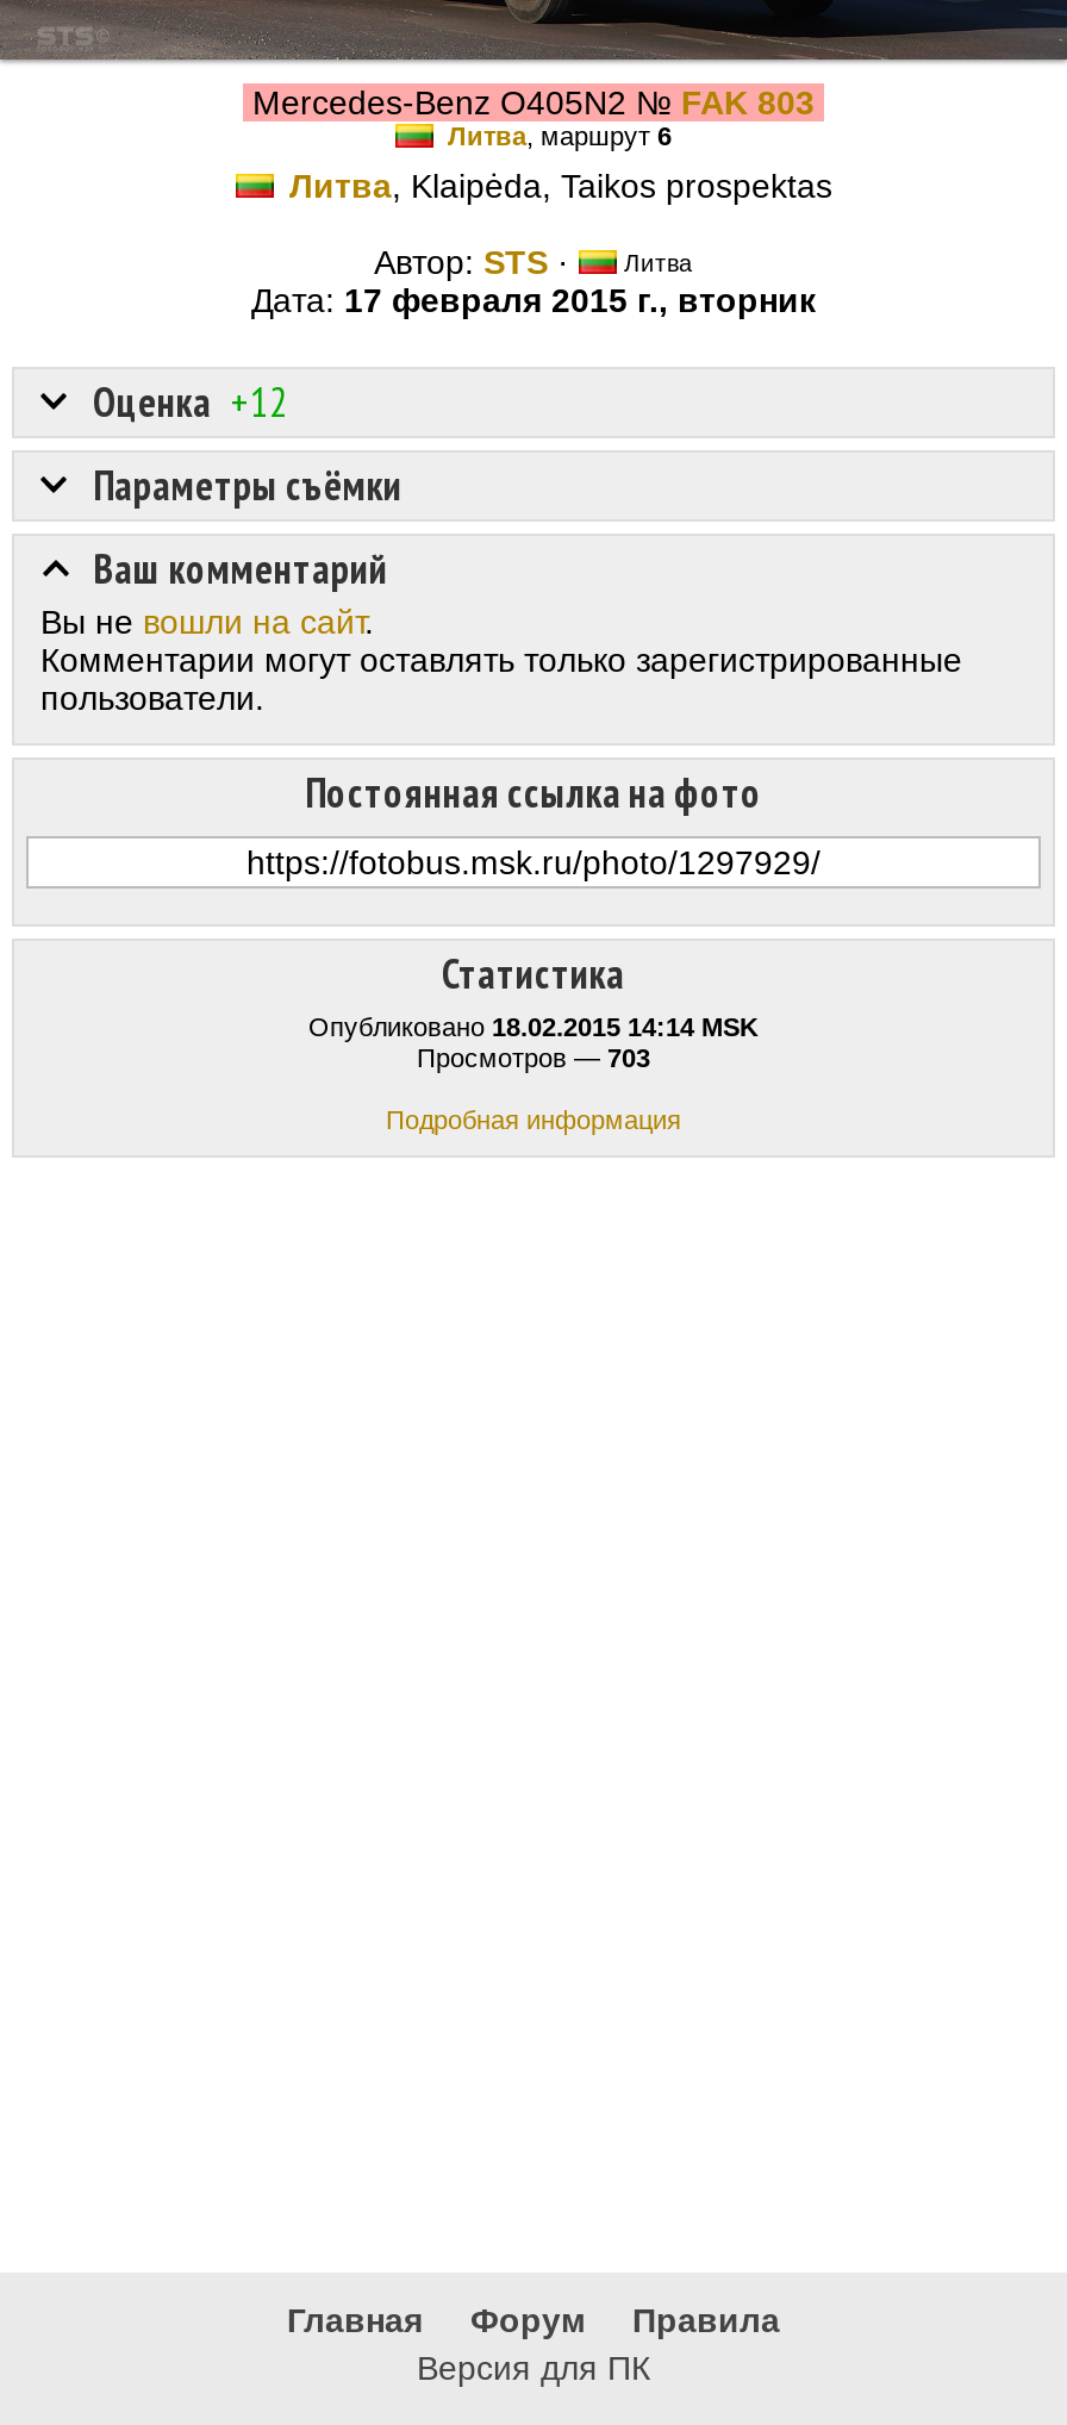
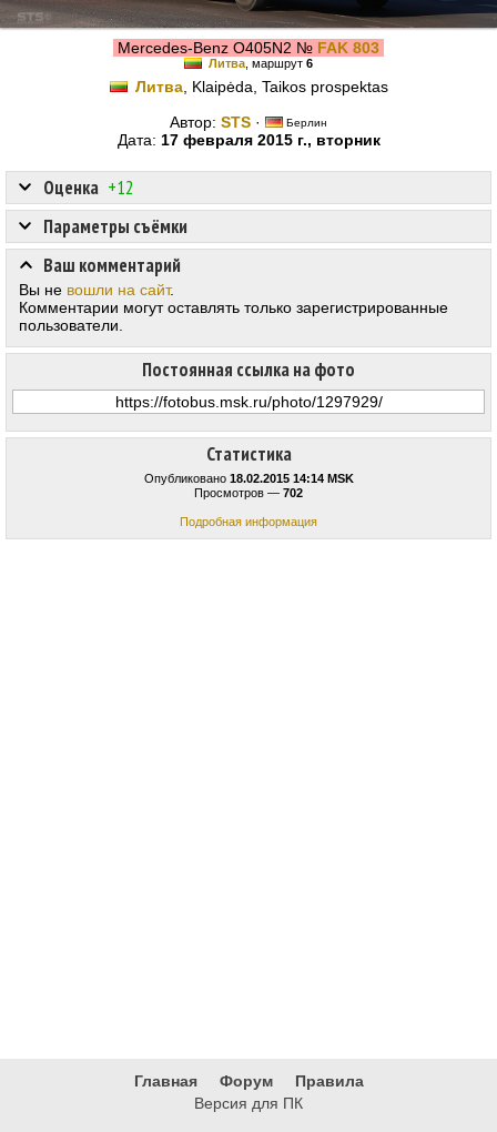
- Литва
+ Берлин

- Просмотров — 703
+ Просмотров — 702
